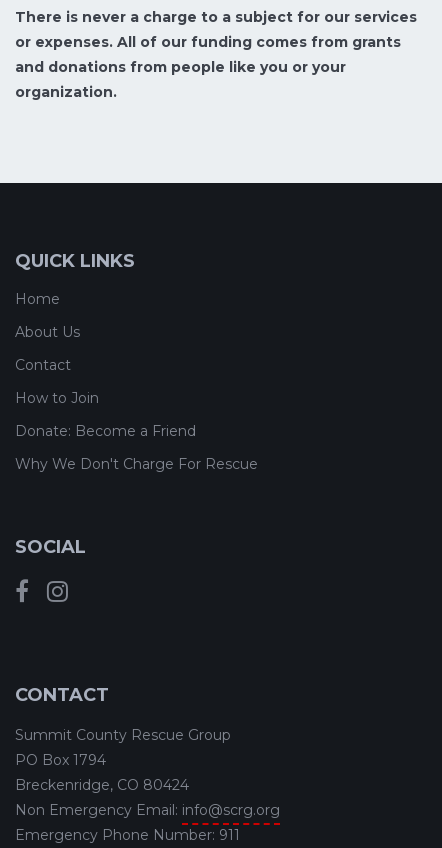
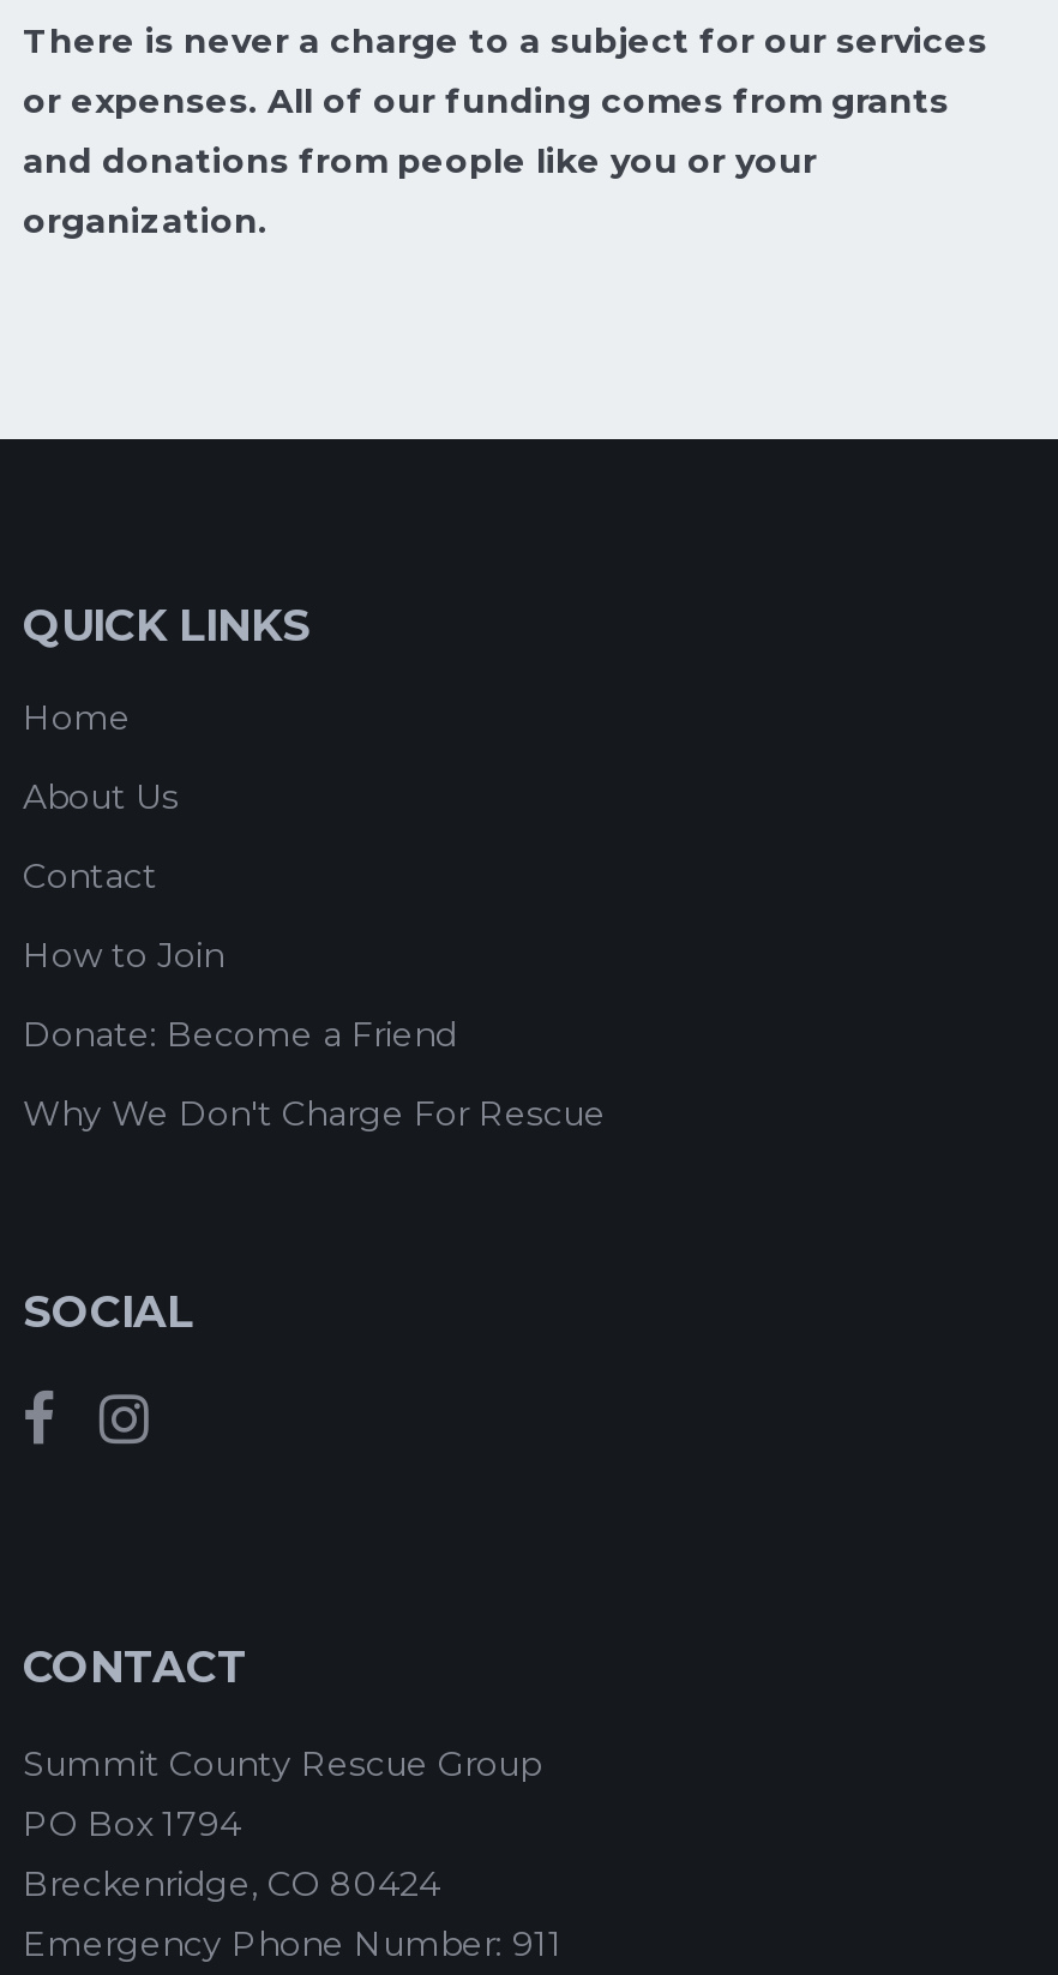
- Non Emergency Email: info@scrg.org
